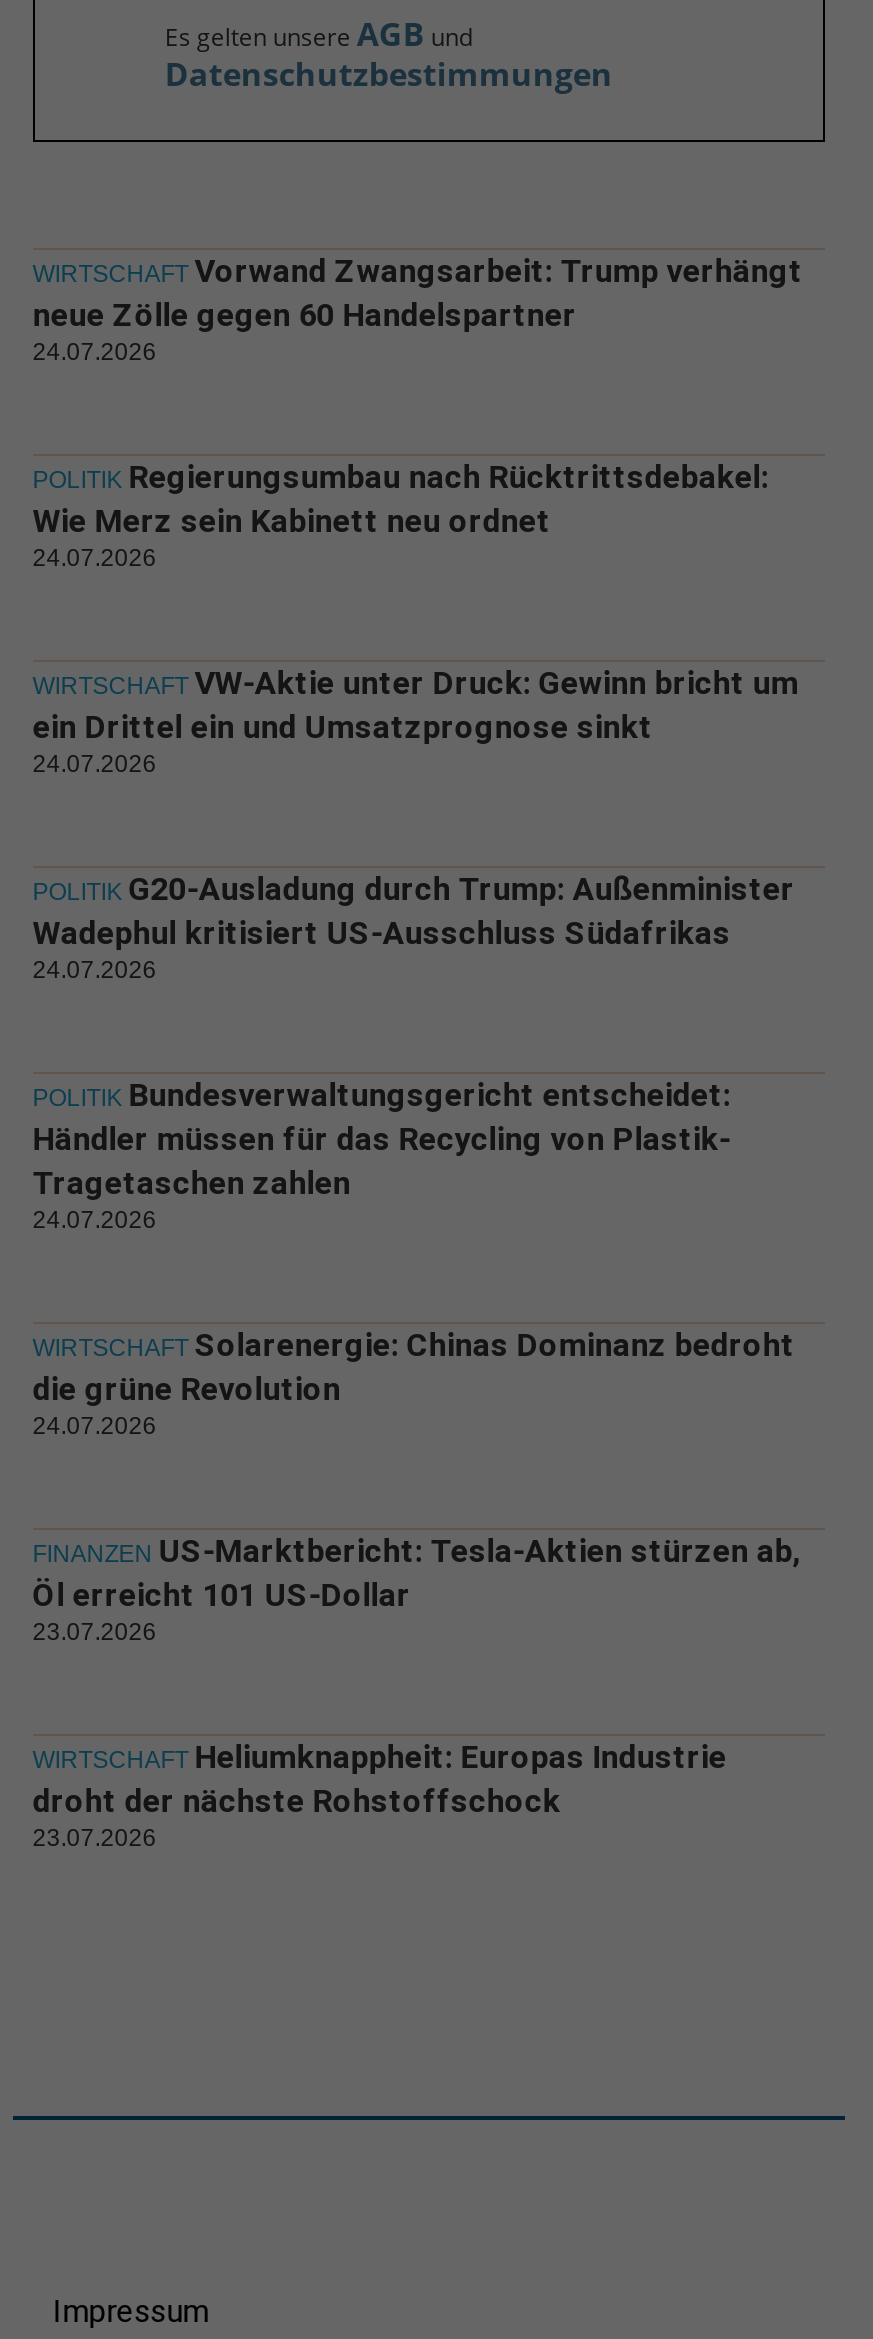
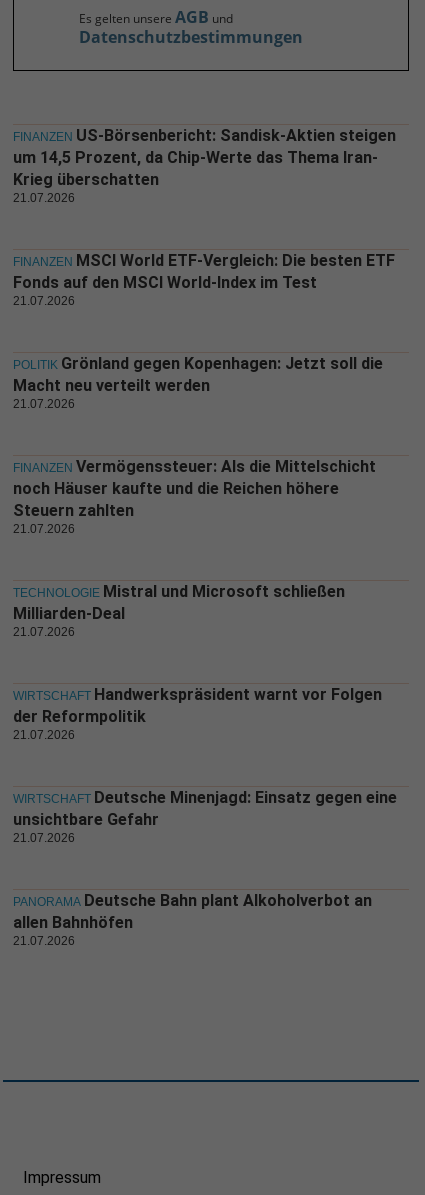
- WIRTSCHAFT Vorwand Zwangsarbeit: Trump verhängt
- neue Zölle gegen 60 Handelspartner
- 24.07.2026
+ FINANZEN US-Börsenbericht: Sandisk-Aktien steigen
+ um 14,5 Prozent, da Chip-Werte das Thema Iran-
+ Krieg überschatten
+ 21.07.2026

- POLITIK Regierungsumbau nach Rücktrittsdebakel:
- Wie Merz sein Kabinett neu ordnet
- 24.07.2026
+ FINANZEN MSCI World ETF-Vergleich: Die besten ETF
+ Fonds auf den MSCI World-Index im Test
+ 21.07.2026

- WIRTSCHAFT VW-Aktie unter Druck: Gewinn bricht um
- ein Drittel ein und Umsatzprognose sinkt
- 24.07.2026
+ POLITIK Grönland gegen Kopenhagen: Jetzt soll die
+ Macht neu verteilt werden
+ 21.07.2026

- POLITIK G20-Ausladung durch Trump: Außenminister
- Wadephul kritisiert US-Ausschluss Südafrikas
- 24.07.2026
+ FINANZEN Vermögenssteuer: Als die Mittelschicht
+ noch Häuser kaufte und die Reichen höhere
+ Steuern zahlten
+ 21.07.2026

- POLITIK Bundesverwaltungsgericht entscheidet:
- Händler müssen für das Recycling von Plastik-
- Tragetaschen zahlen
- 24.07.2026
+ TECHNOLOGIE Mistral und Microsoft schließen
+ Milliarden-Deal
+ 21.07.2026

- WIRTSCHAFT Solarenergie: Chinas Dominanz bedroht
- die grüne Revolution
- 24.07.2026
+ WIRTSCHAFT Handwerkspräsident warnt vor Folgen
+ der Reformpolitik
+ 21.07.2026

- FINANZEN US-Marktbericht: Tesla-Aktien stürzen ab,
- Öl erreicht 101 US-Dollar
- 23.07.2026
+ WIRTSCHAFT Deutsche Minenjagd: Einsatz gegen eine
+ unsichtbare Gefahr
+ 21.07.2026

- WIRTSCHAFT Heliumknappheit: Europas Industrie
- droht der nächste Rohstoffschock
- 23.07.2026
+ PANORAMA Deutsche Bahn plant Alkoholverbot an
+ allen Bahnhöfen
+ 21.07.2026
